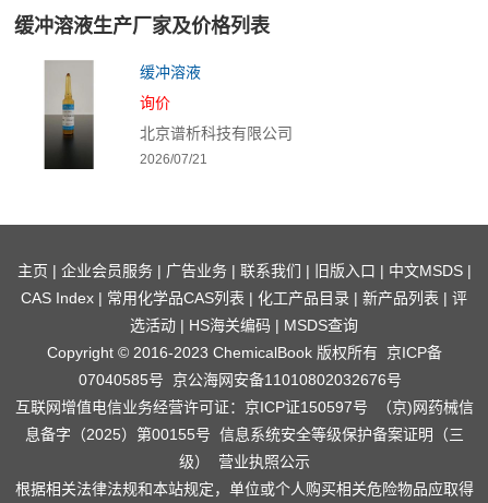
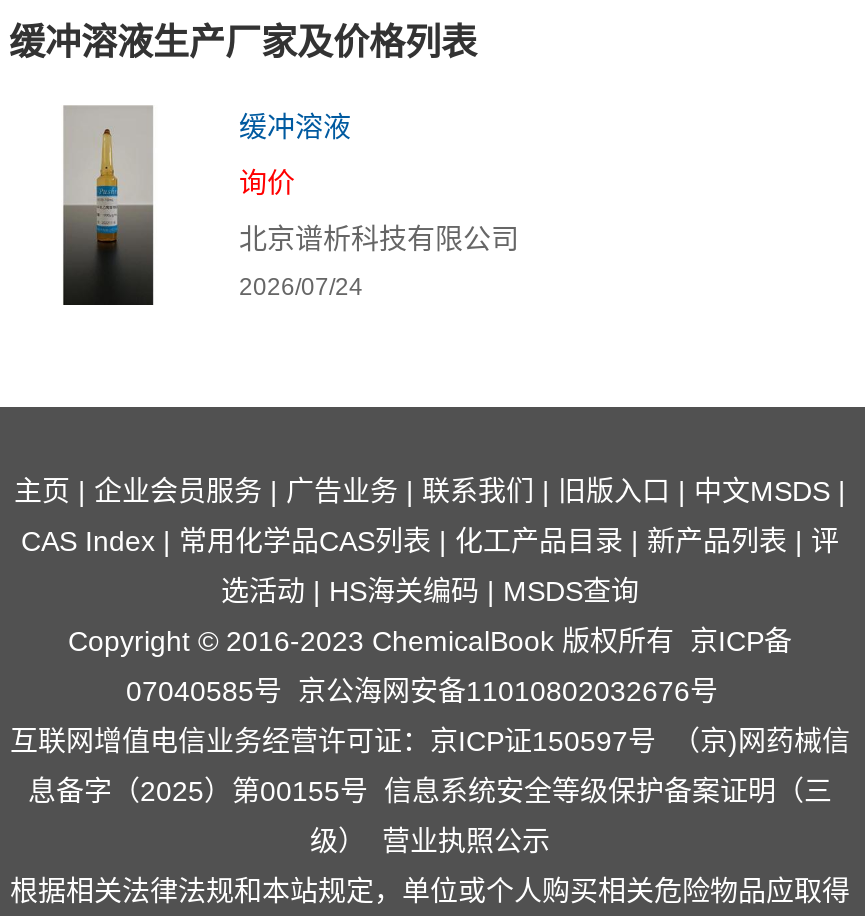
- 2026/07/21
+ 2026/07/24
